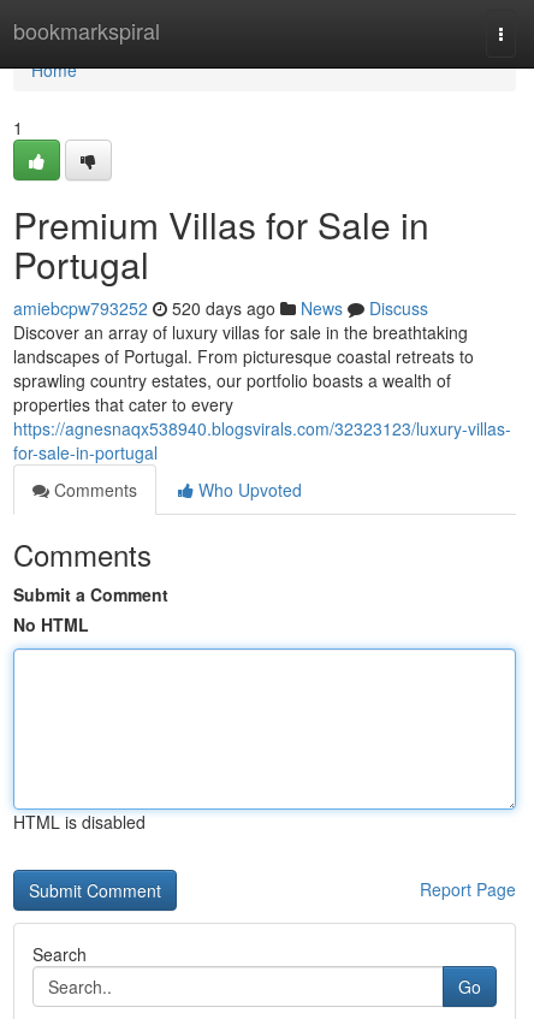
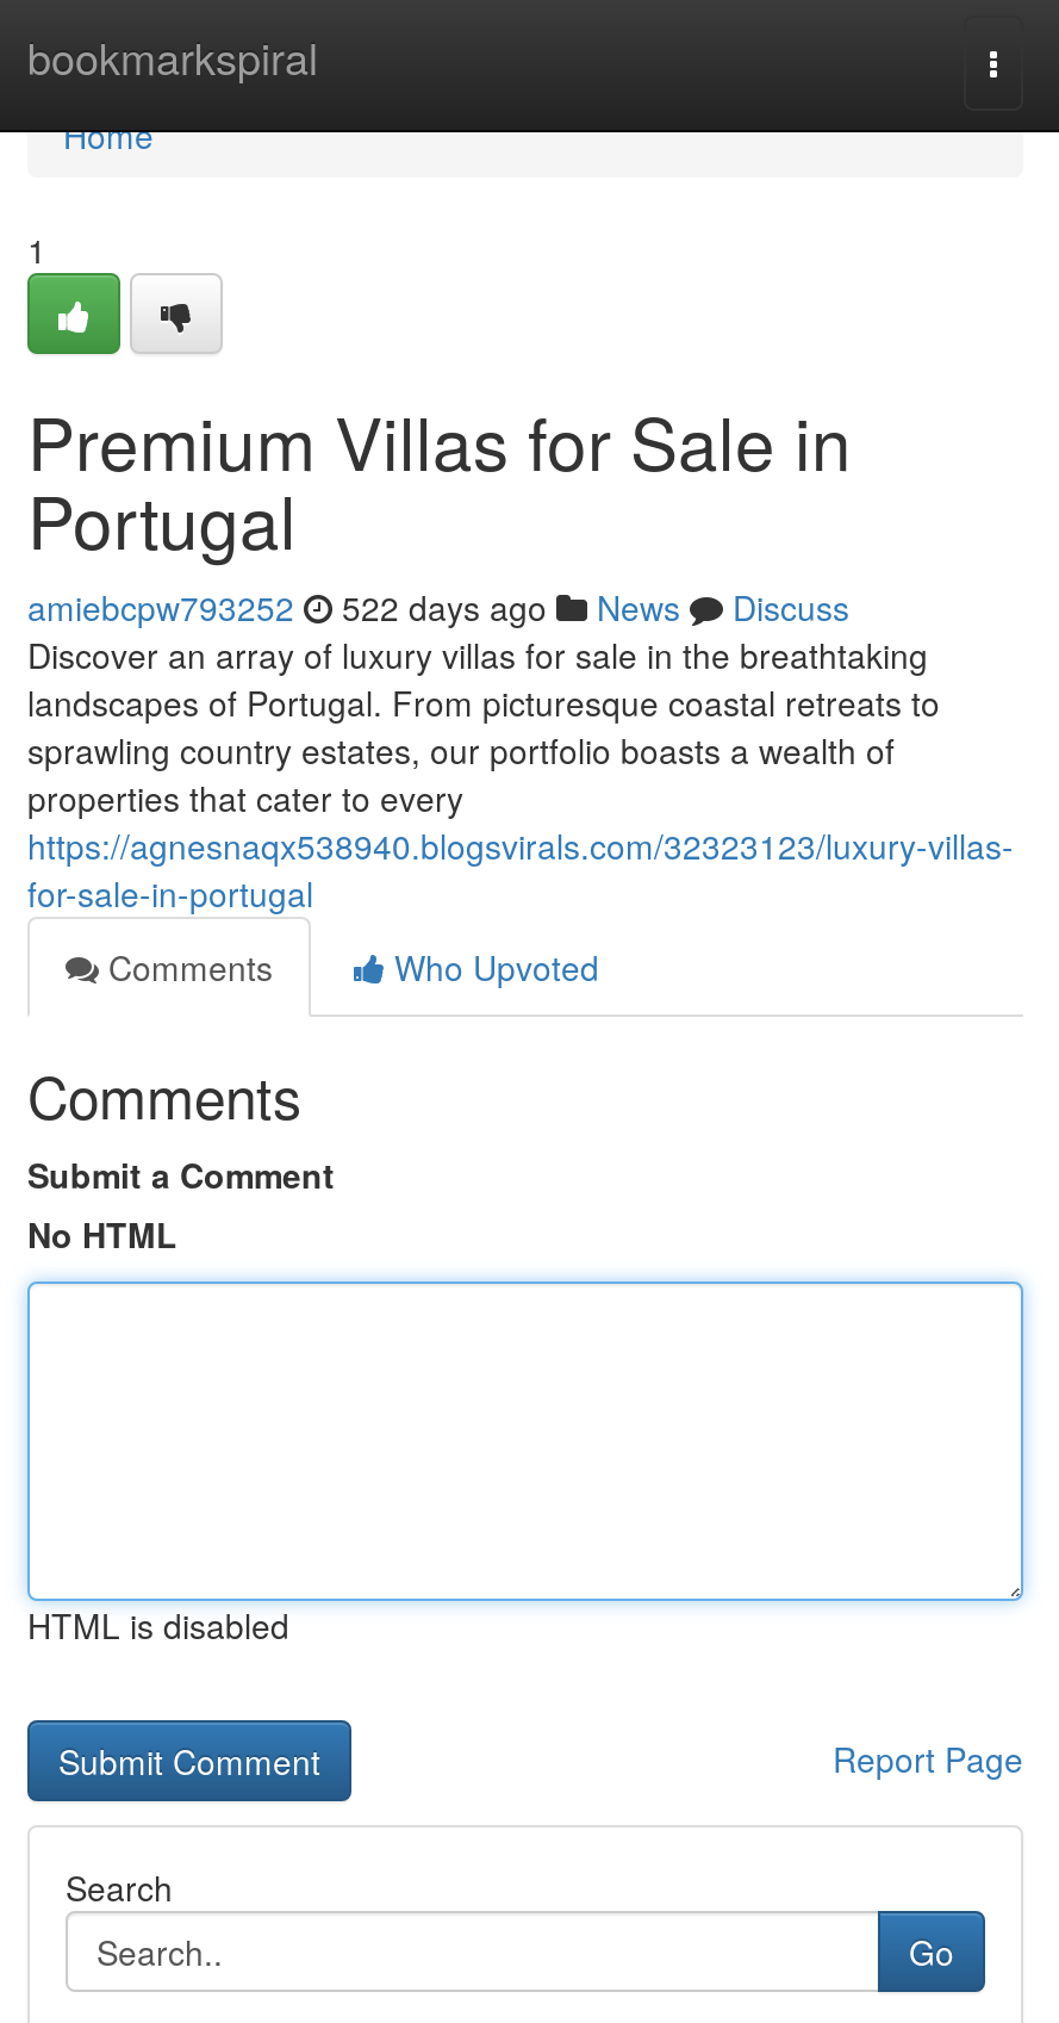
- amiebcpw793252 520 days ago News Discuss
+ amiebcpw793252 522 days ago News Discuss
